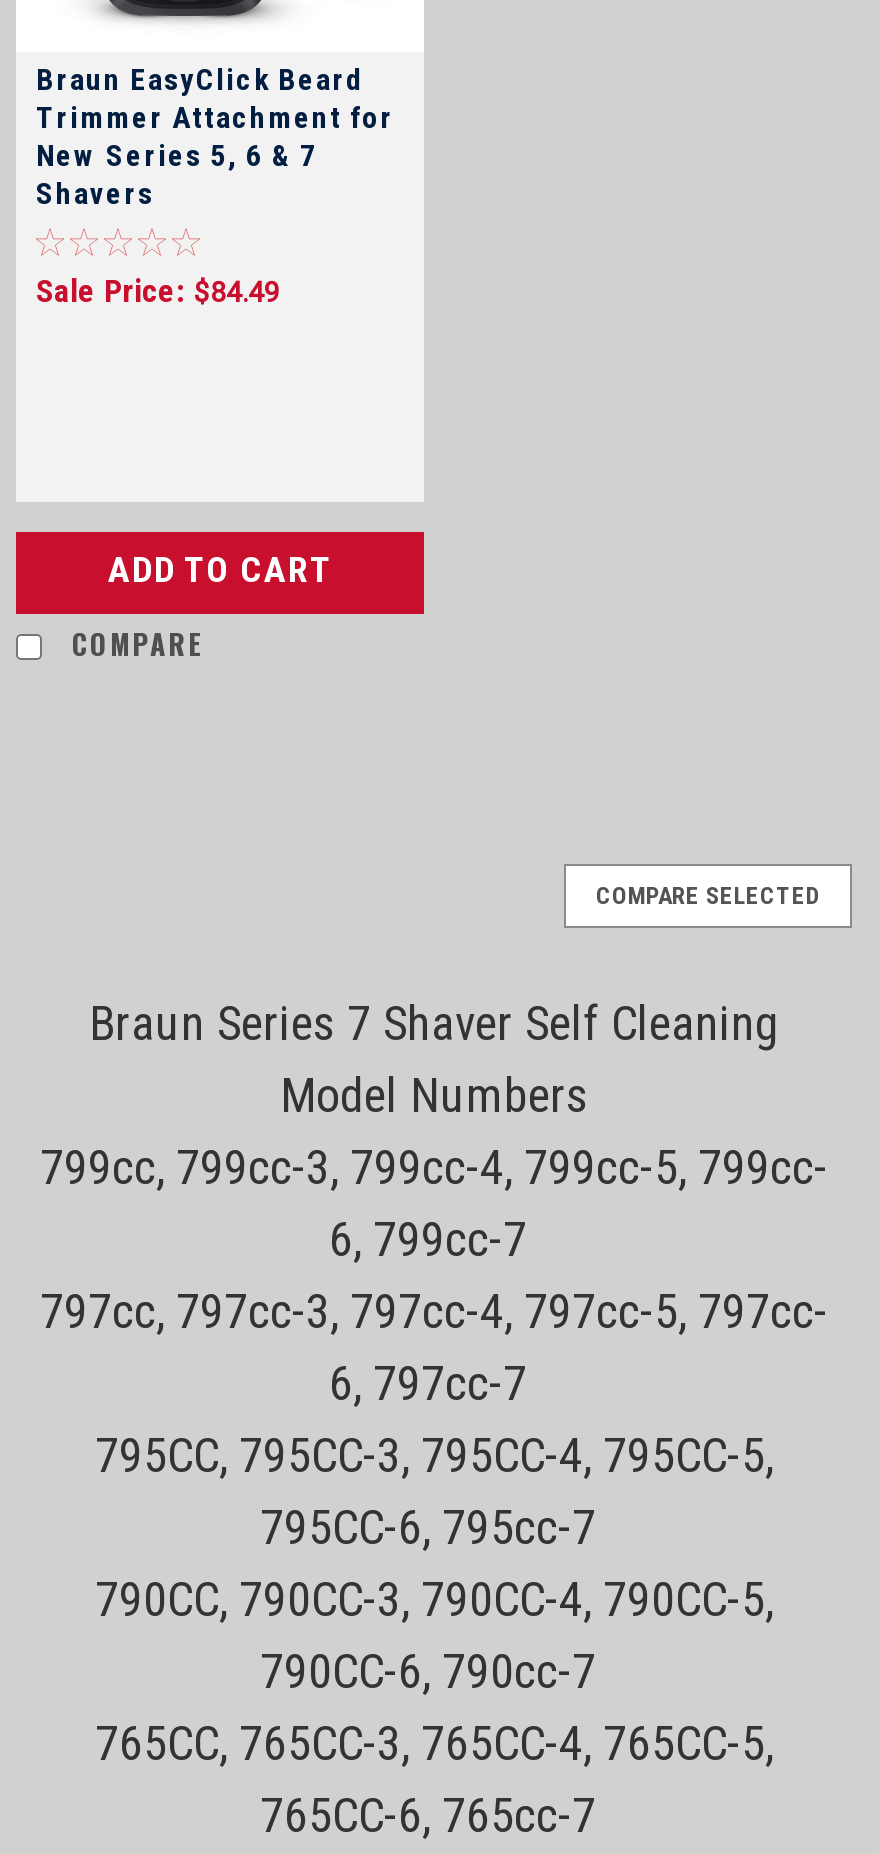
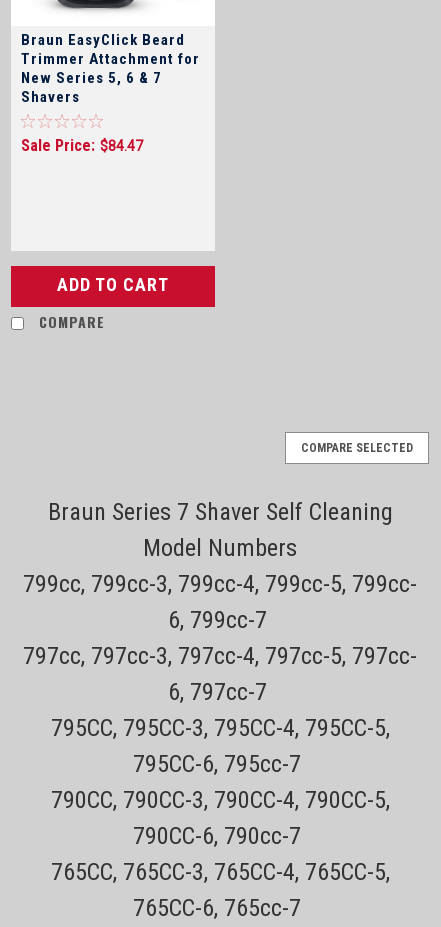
- Sale Price: $84.49
+ Sale Price: $84.47
